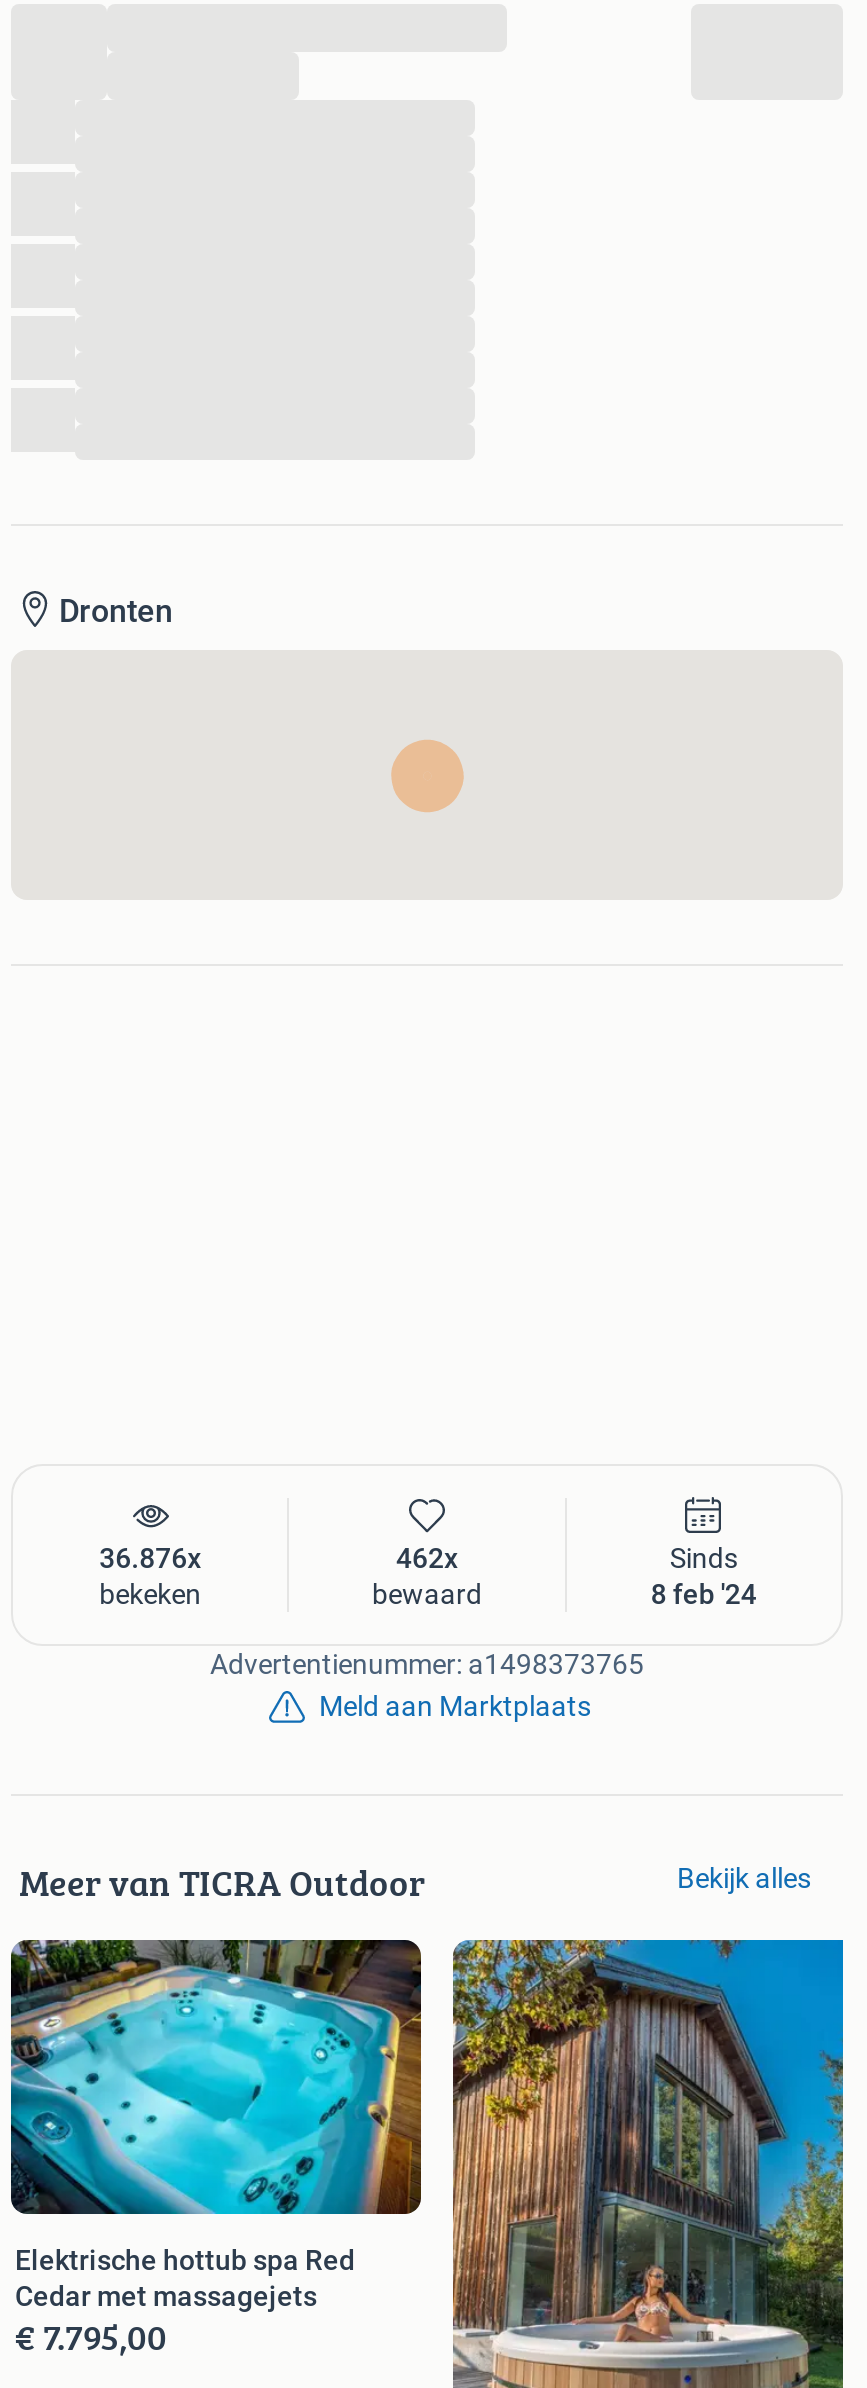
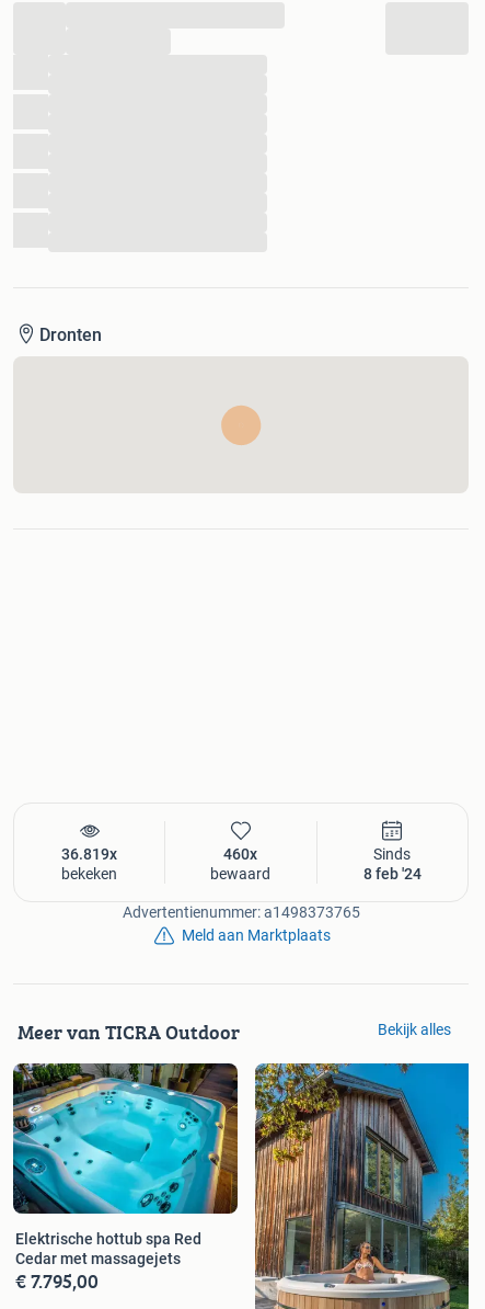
- 36.876x
+ 36.819x

- 462x
+ 460x
